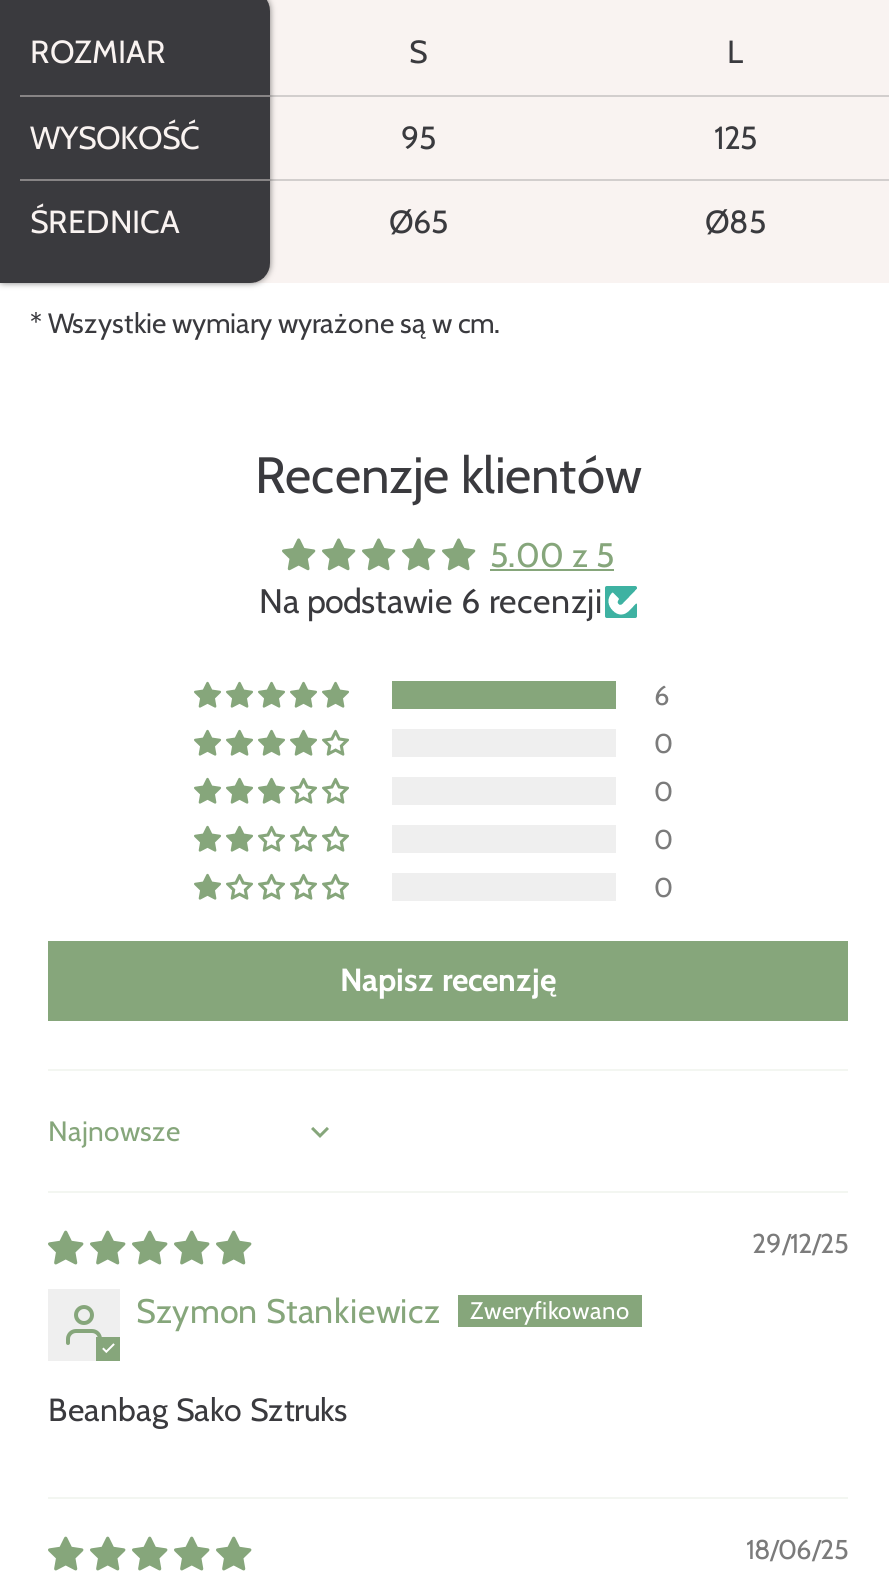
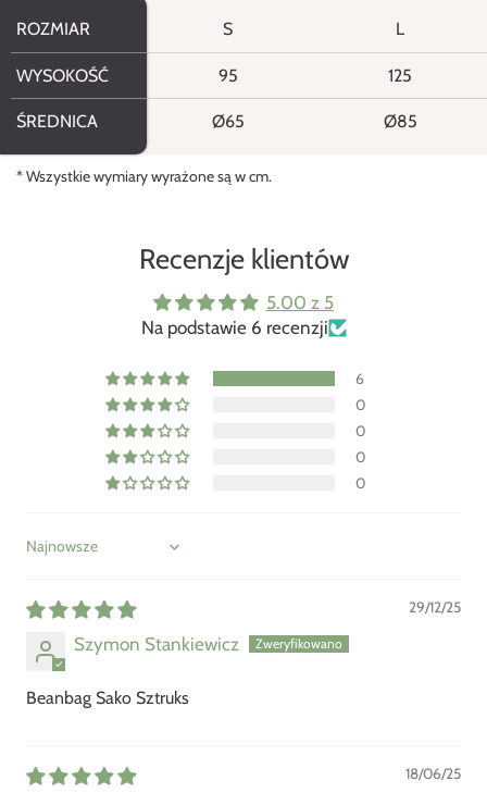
- Napisz recenzję
